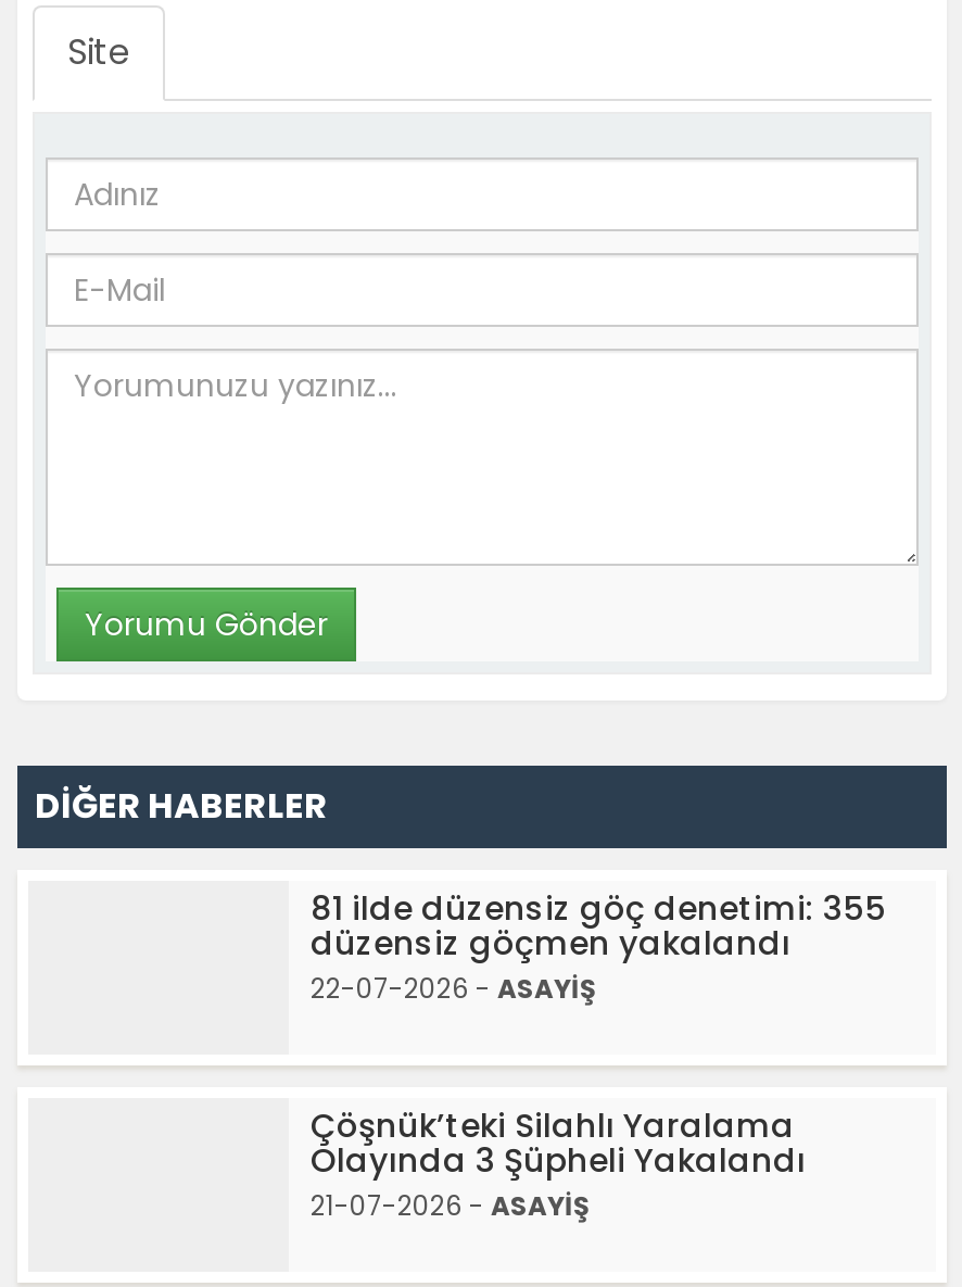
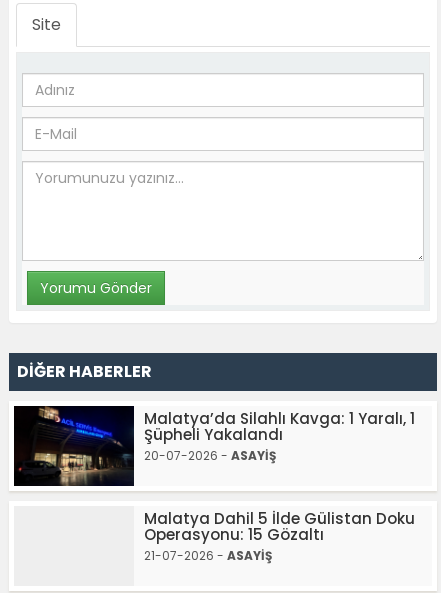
+ [image]

- 81 ilde düzensiz göç denetimi: 355
- düzensiz göçmen yakalandı
- 22-07-2026 - ASAYİŞ
+ Malatya’da Silahlı Kavga: 1 Yaralı, 1
+ Şüpheli Yakalandı
+ 20-07-2026 - ASAYİŞ

- Çöşnük’teki Silahlı Yaralama
- Olayında 3 Şüpheli Yakalandı
+ Malatya Dahil 5 İlde Gülistan Doku
+ Operasyonu: 15 Gözaltı
